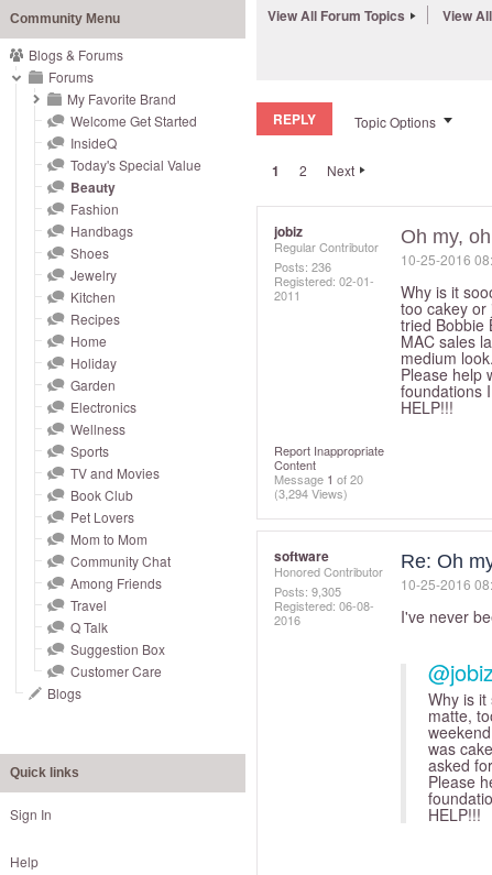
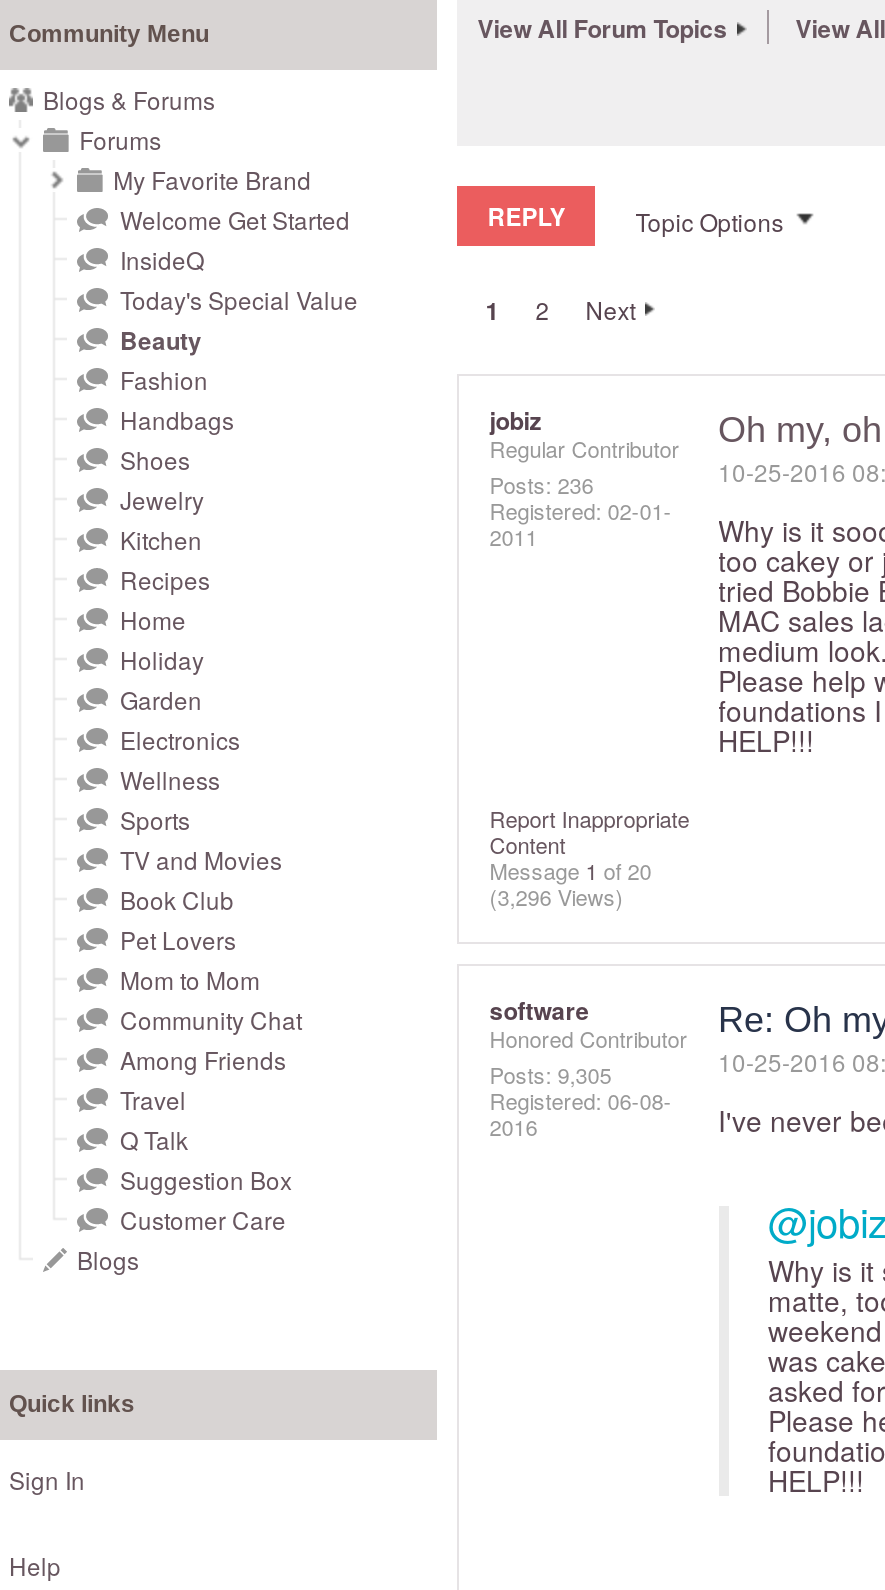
- (3,294 Views)
+ (3,296 Views)
